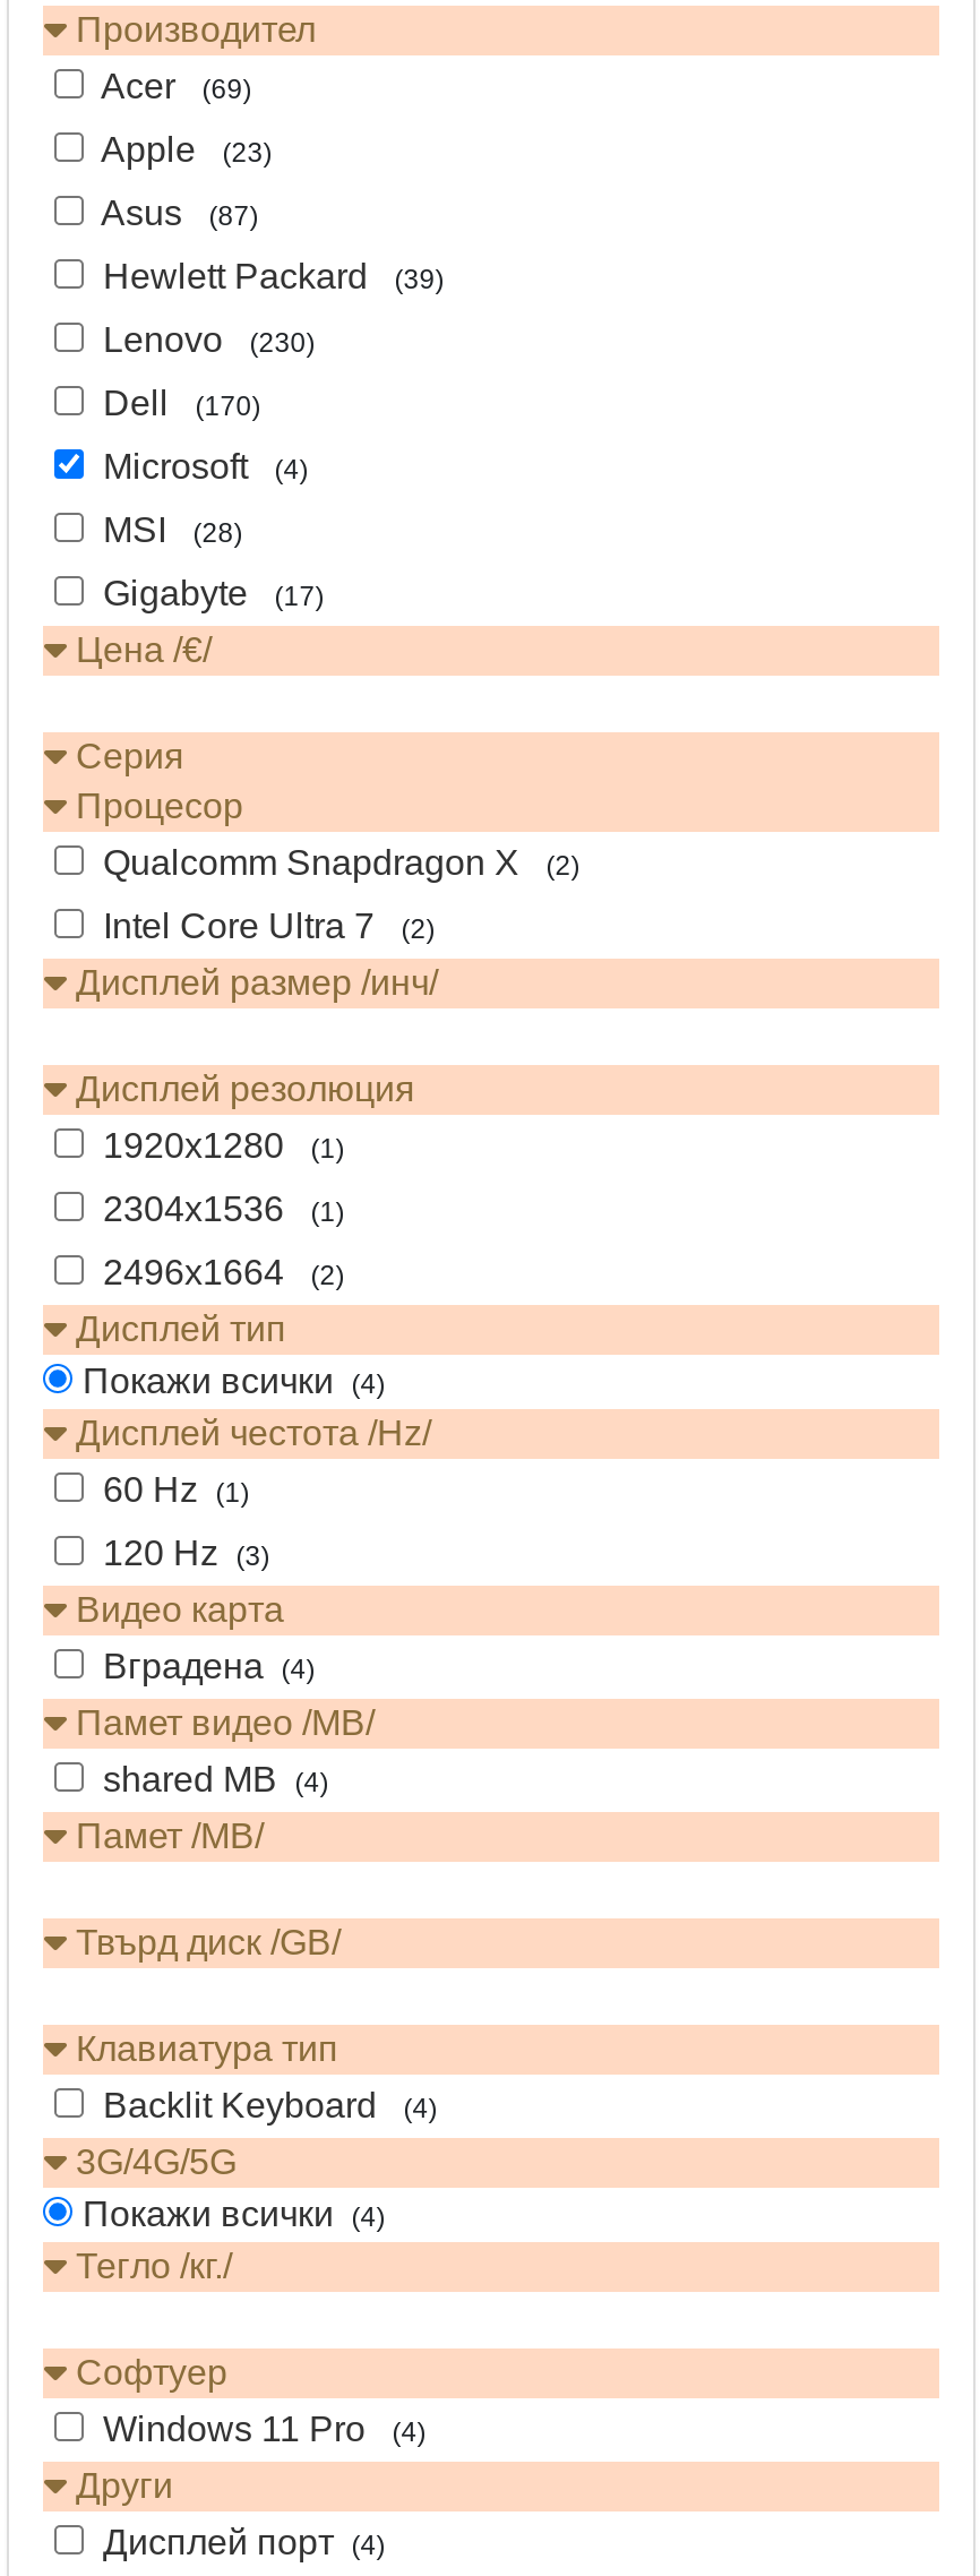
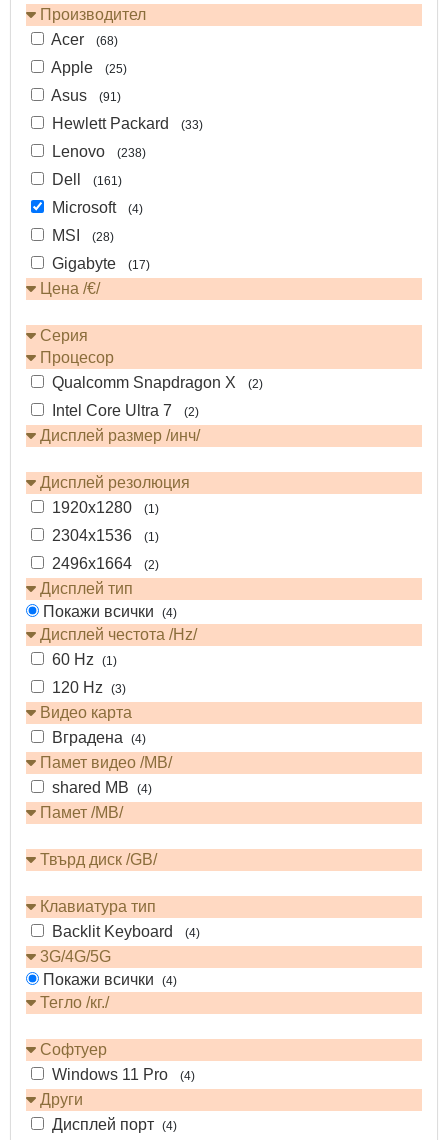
- Acer (69)
+ Acer (68)

- Apple (23)
+ Apple (25)

- Asus (87)
+ Asus (91)

- Hewlett Packard (39)
+ Hewlett Packard (33)

- Lenovo (230)
+ Lenovo (238)

- Dell (170)
+ Dell (161)
